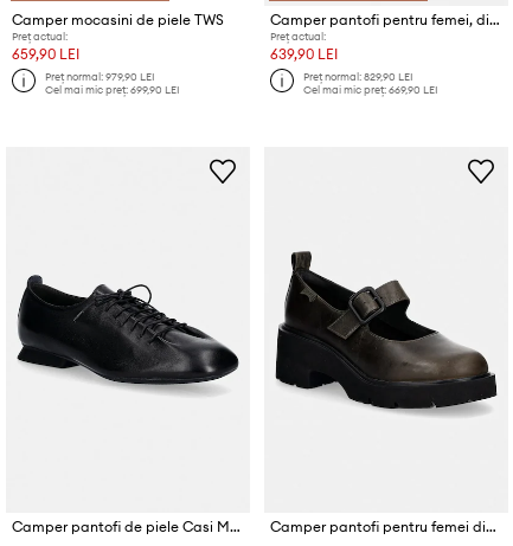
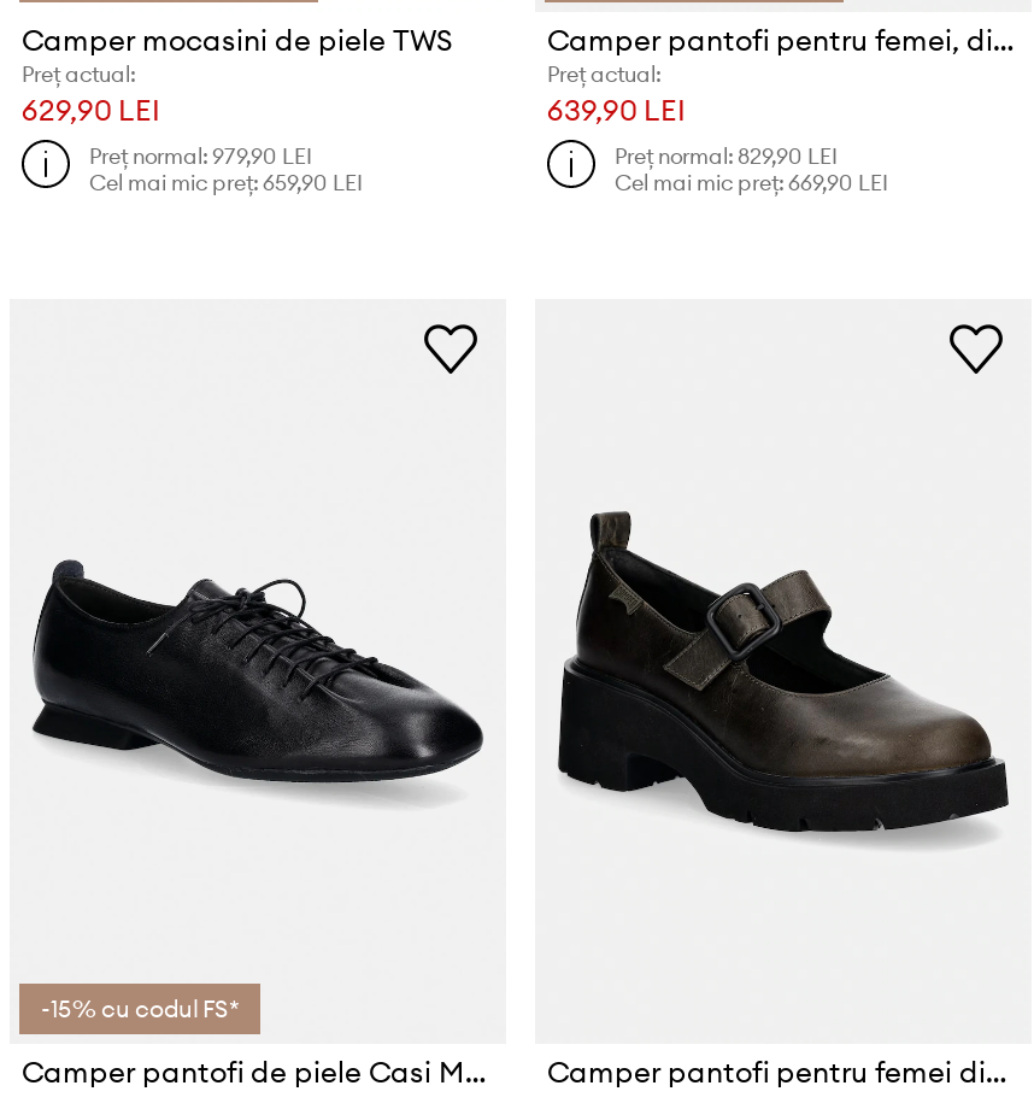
- 659,90 LEI
+ 629,90 LEI

- Cel mai mic preț: 699,90 LEI
+ Cel mai mic preț: 659,90 LEI

+ -15% cu codul FS*
